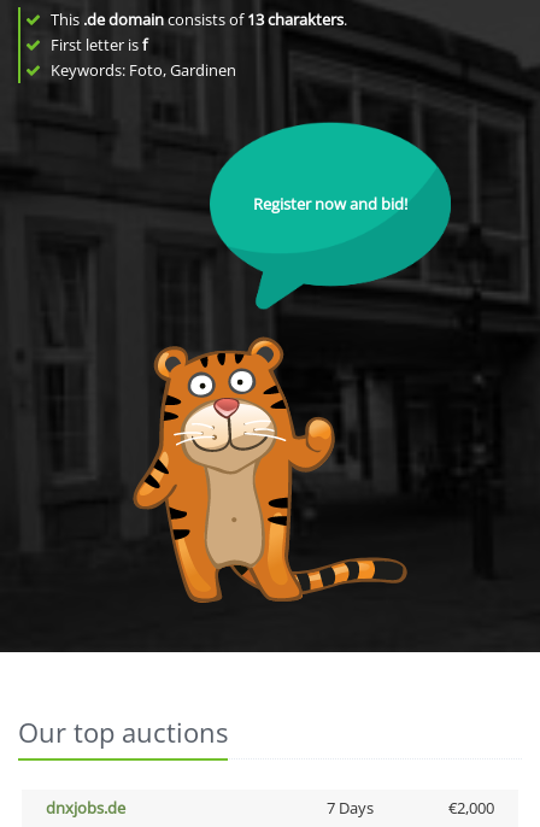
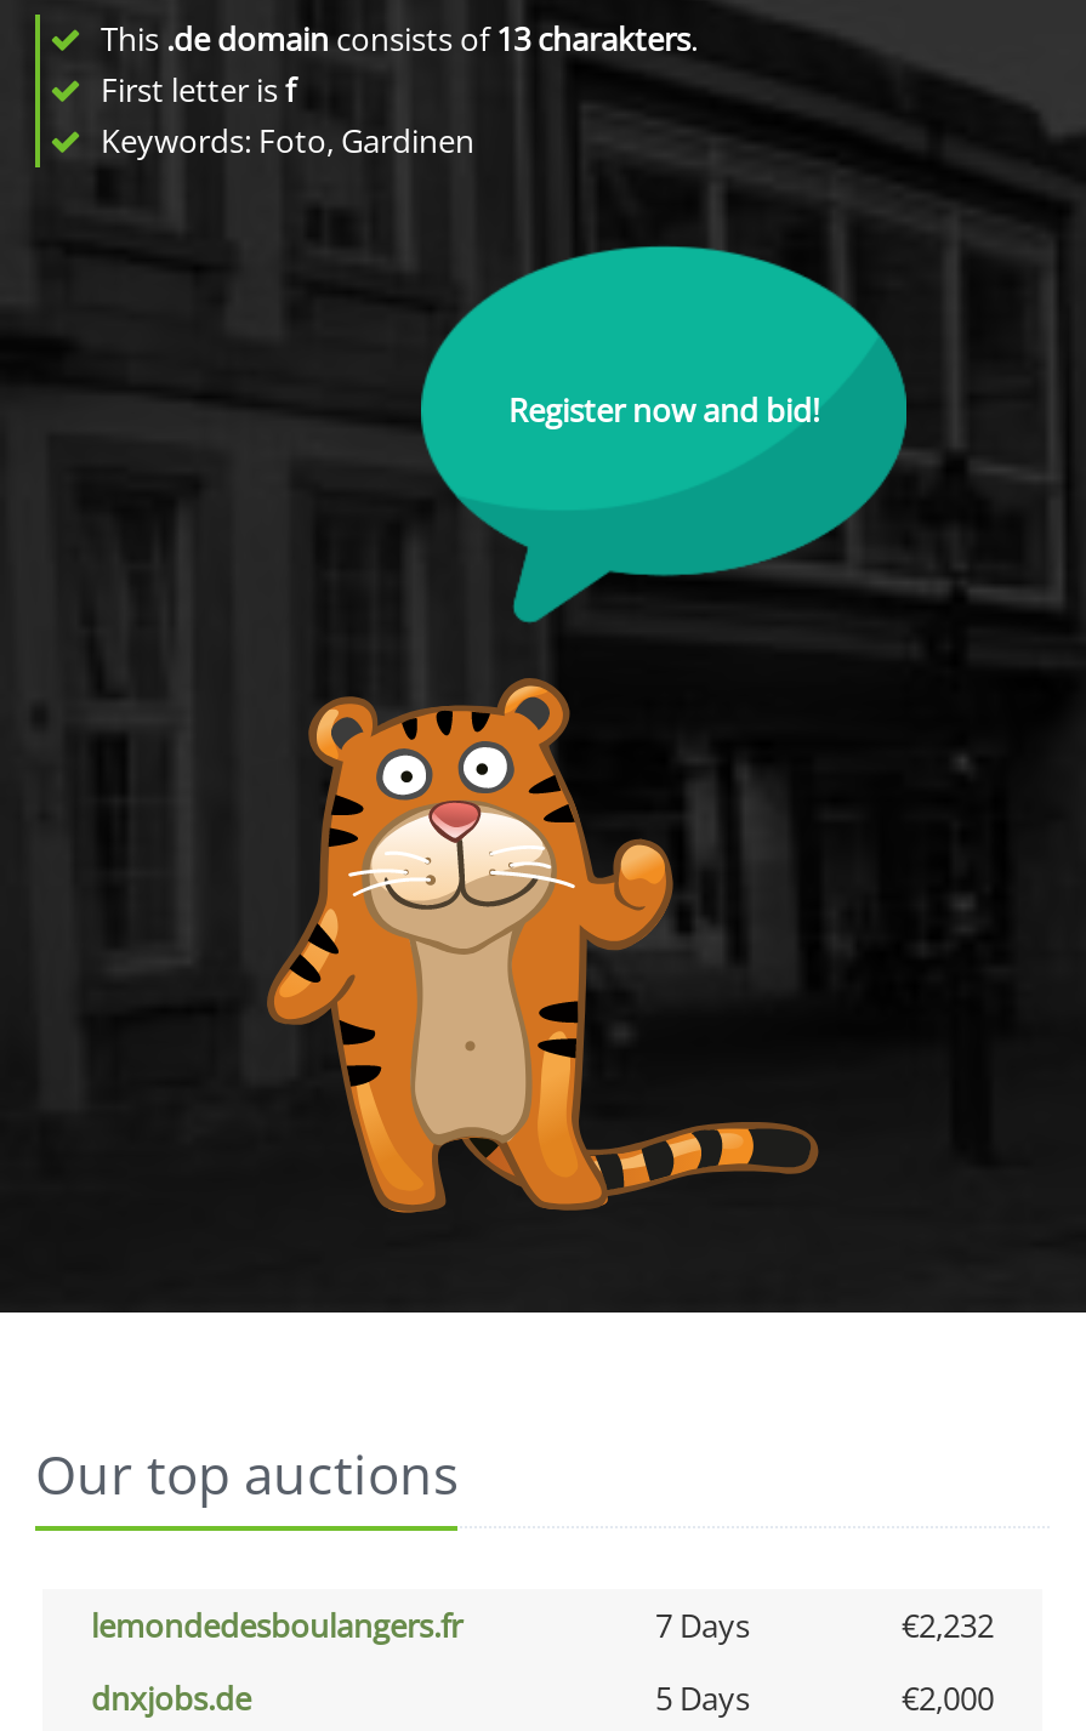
+ lemondedesboulangers.fr
+ 7 Days
+ €2,232

- 7 Days
+ 5 Days
